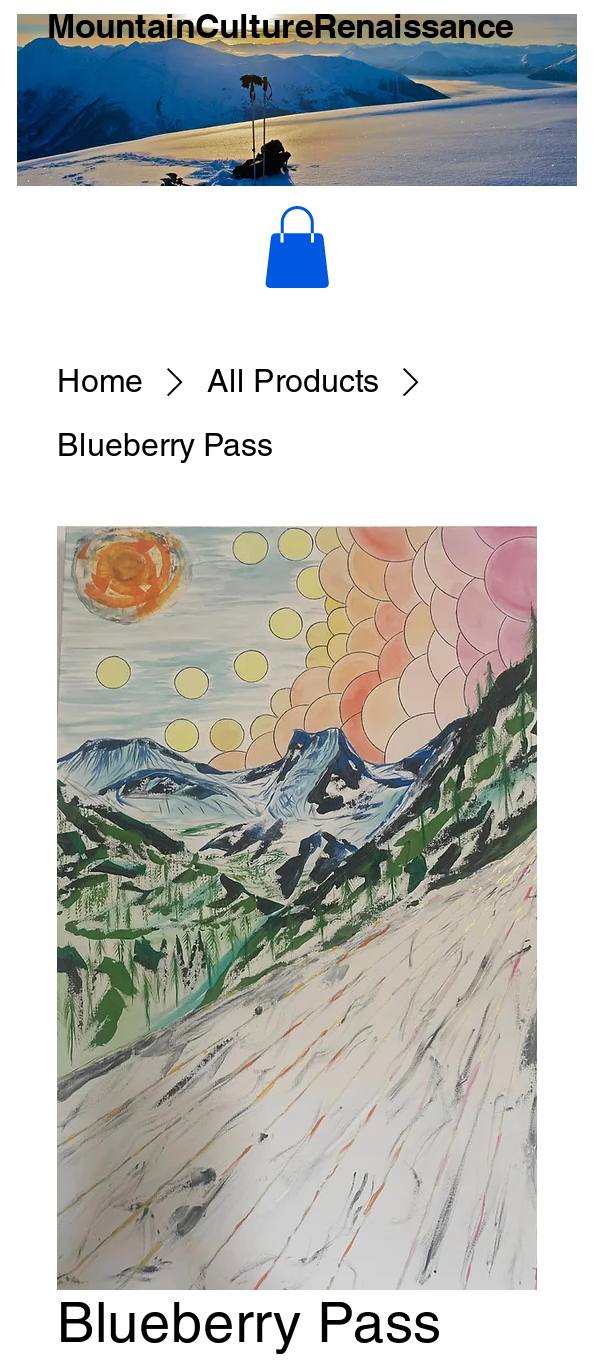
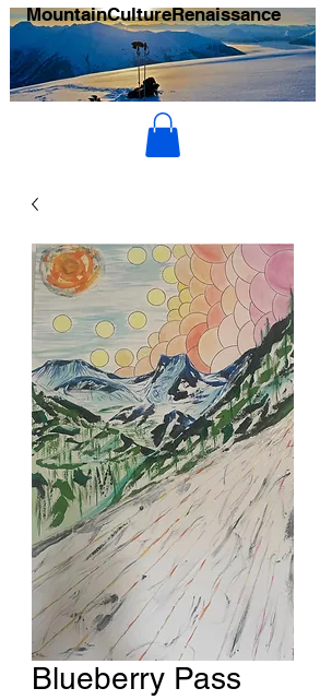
- Home
- All Products
- Blueberry Pass
